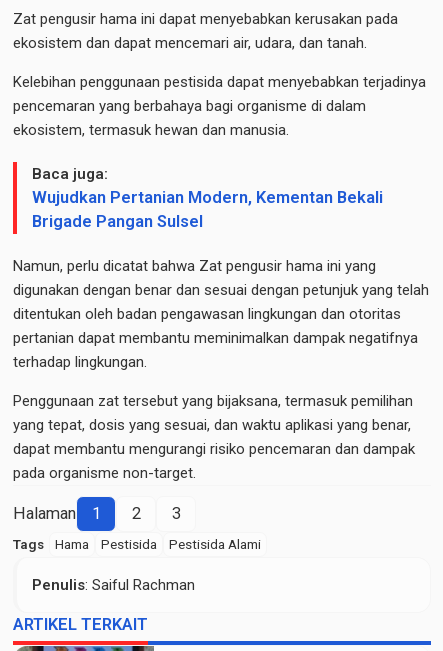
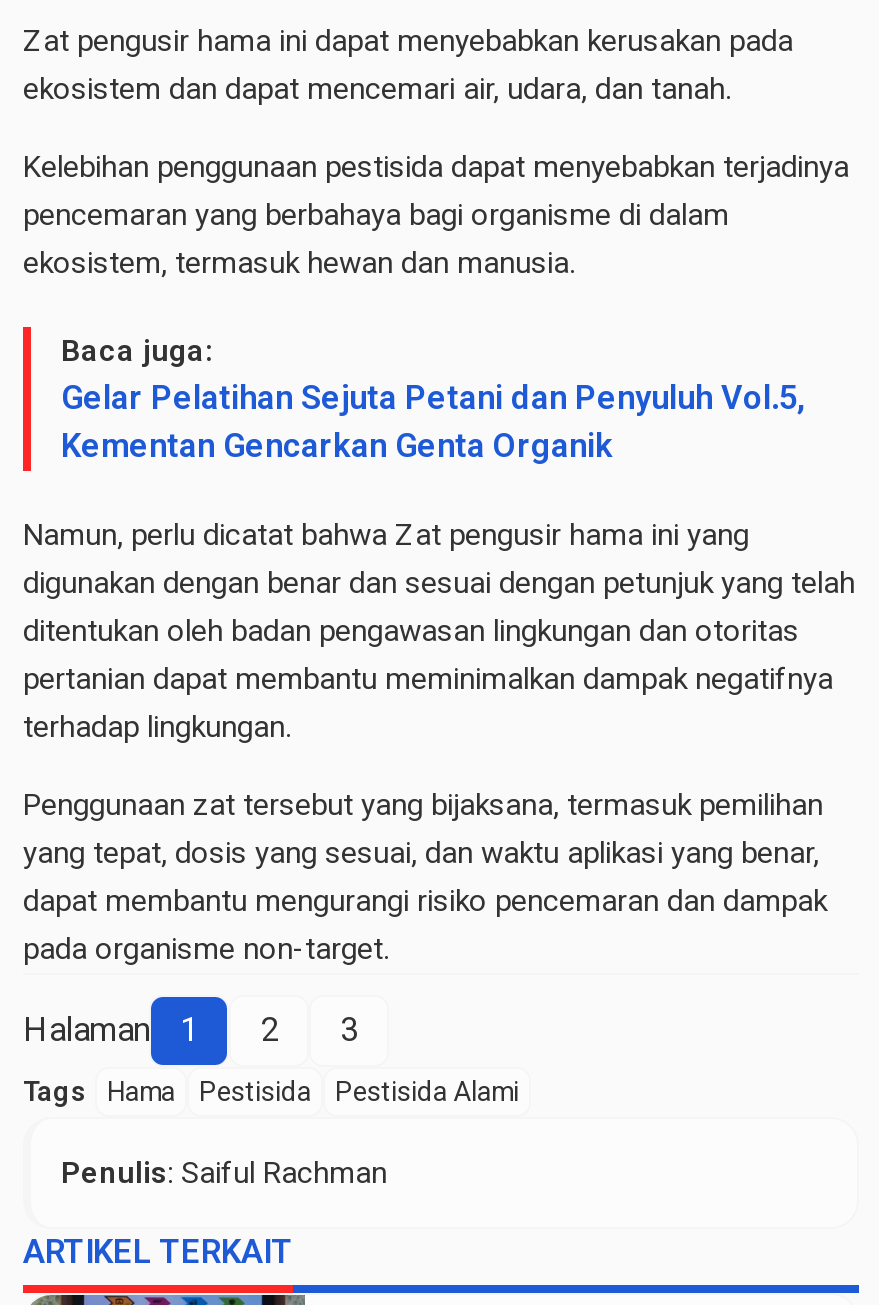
- Wujudkan Pertanian Modern, Kementan Bekali
- Brigade Pangan Sulsel
+ Gelar Pelatihan Sejuta Petani dan Penyuluh Vol.5,
+ Kementan Gencarkan Genta Organik
